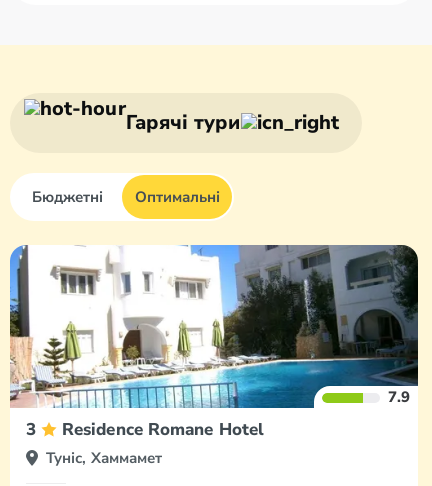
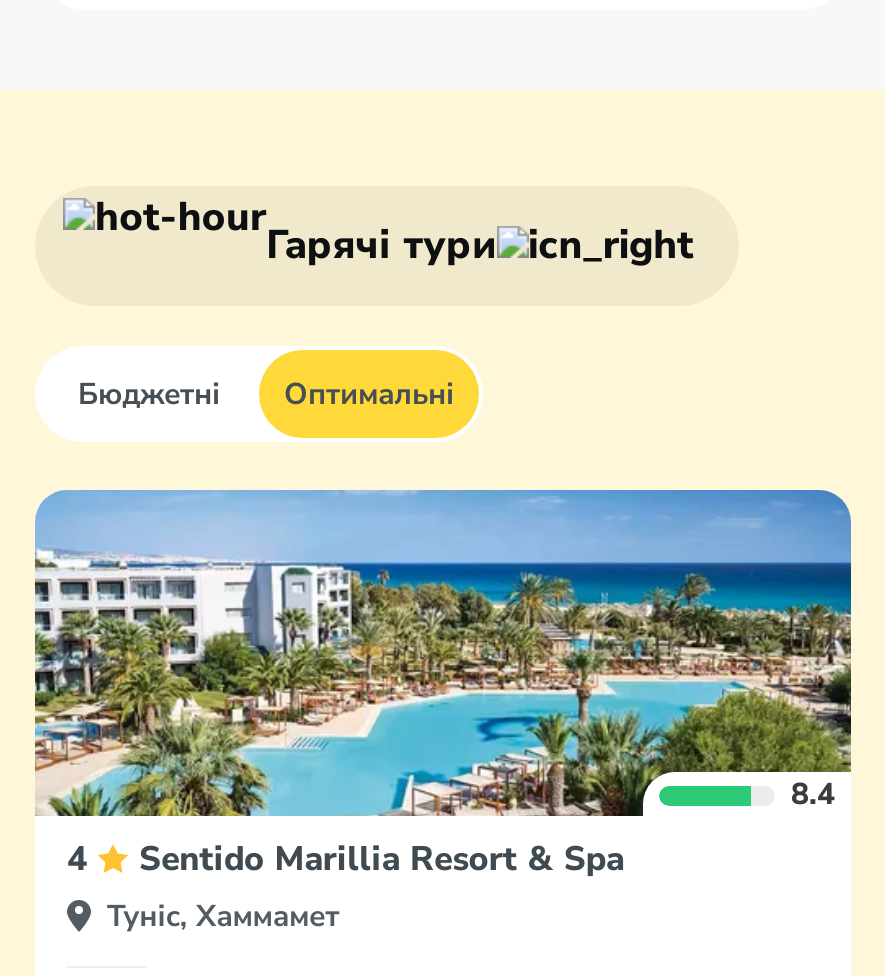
- [image]
- 7.9
+ [image]
+ 8.4

- 3
- Residence Romane Hotel
+ 4
+ Sentido Marillia Resort & Spa
